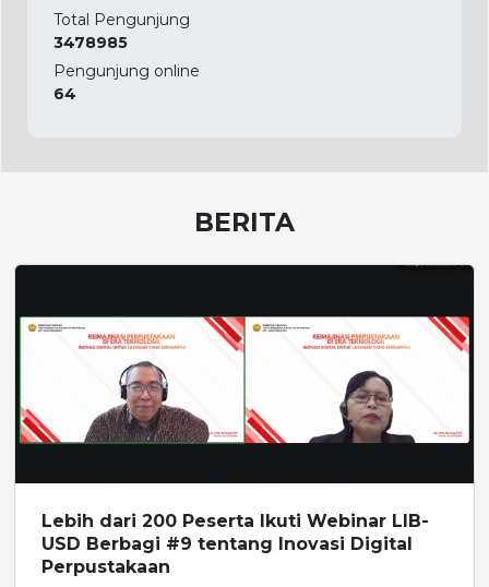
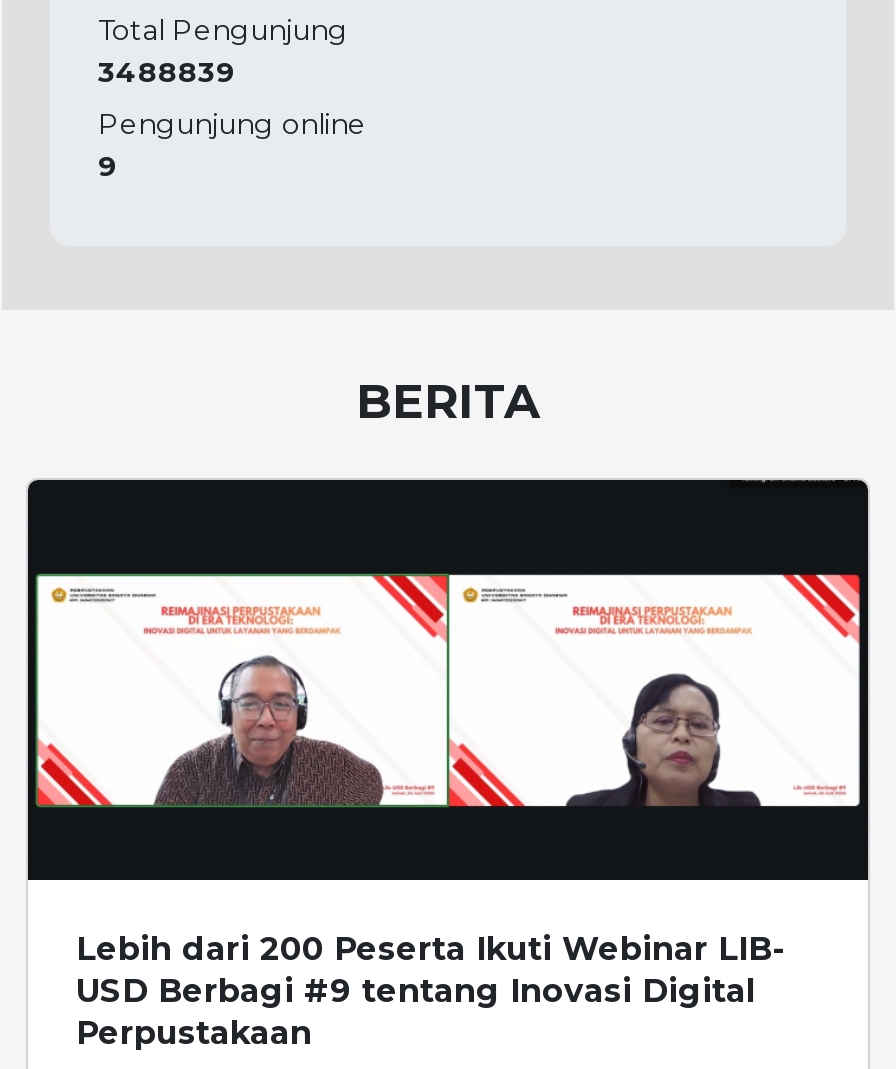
- 3478985
+ 3488839

- 64
+ 9
